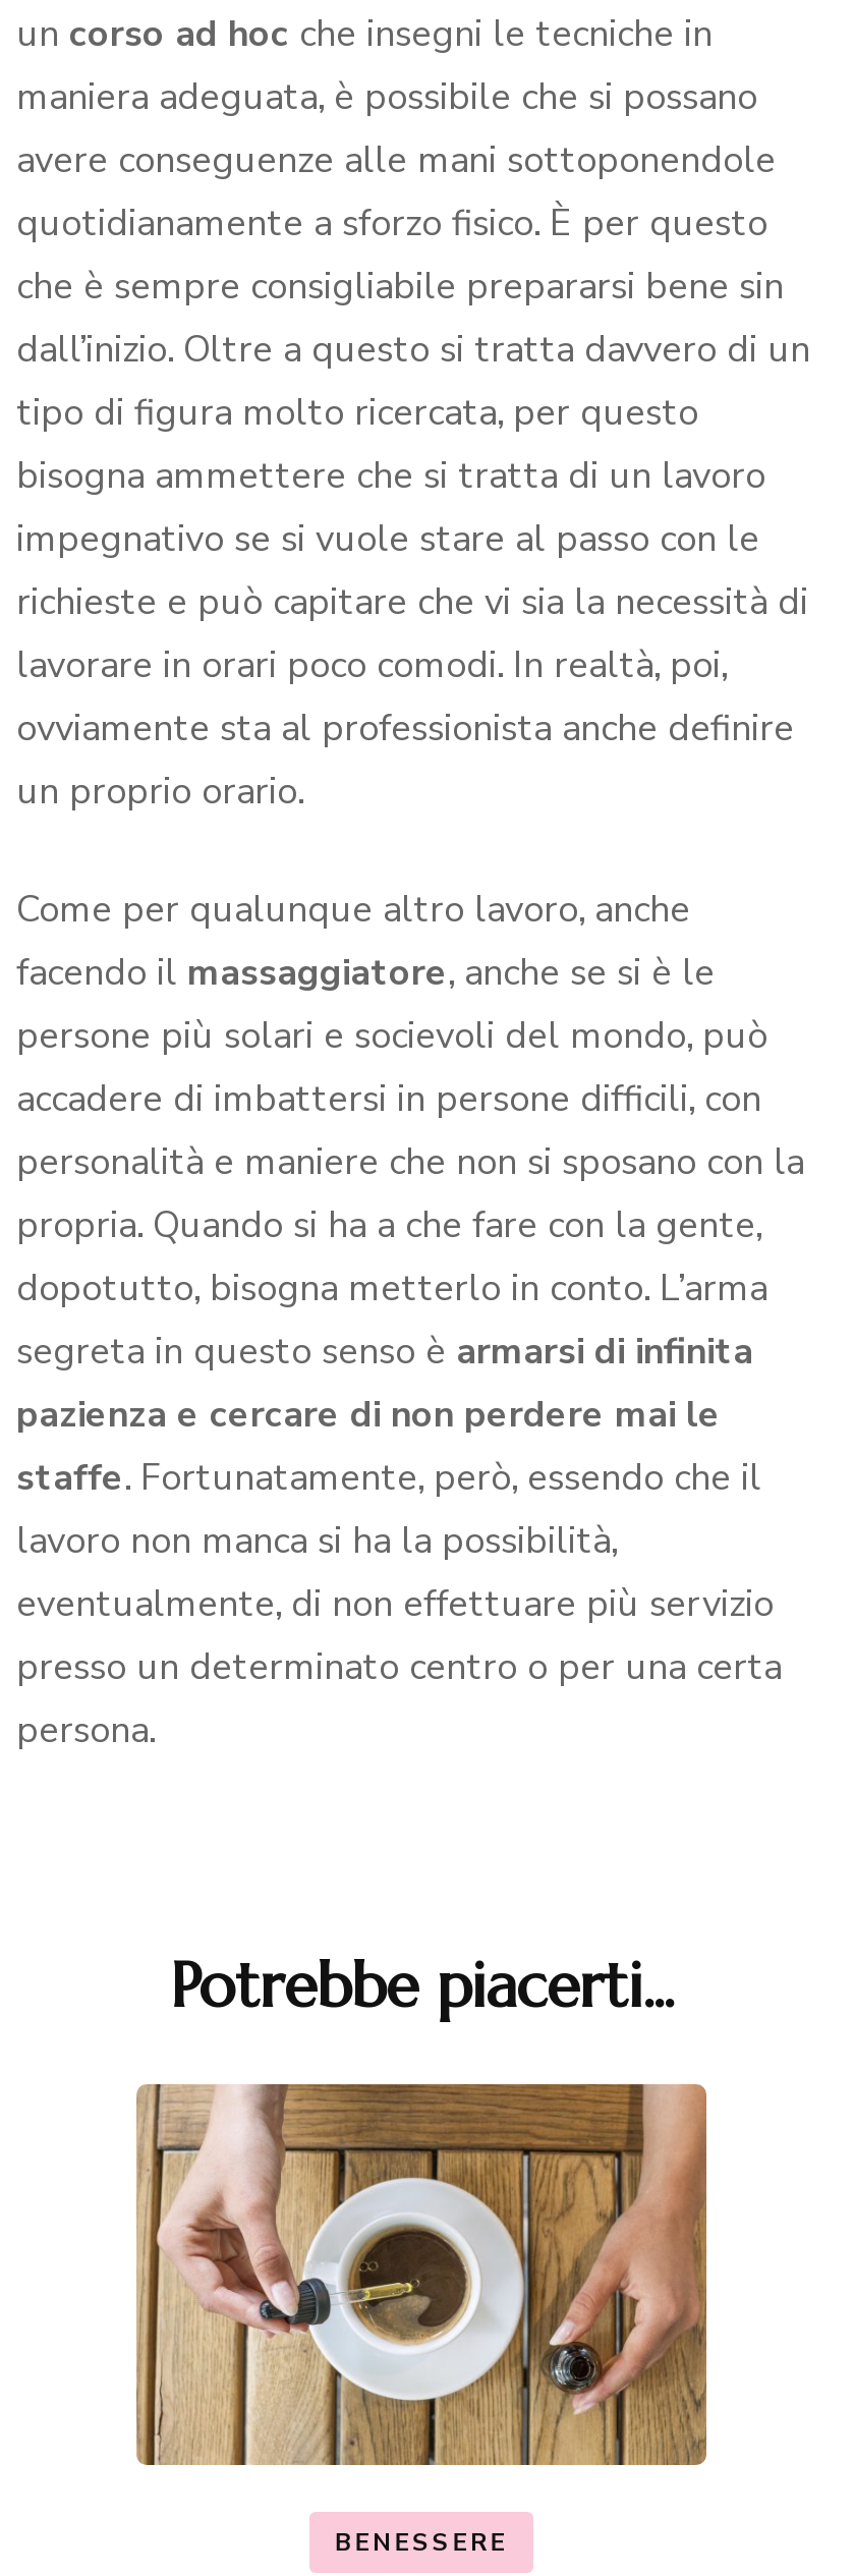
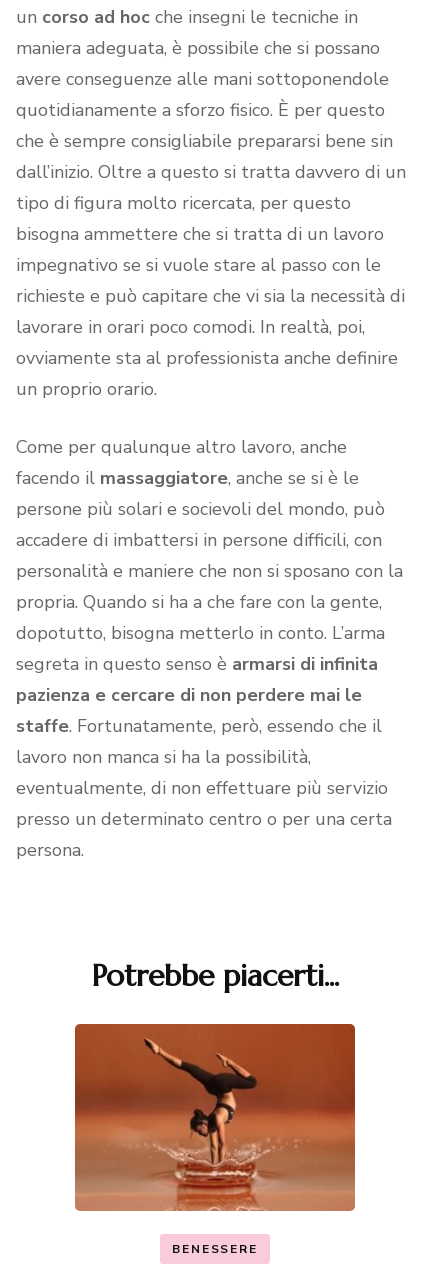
- [image]
+ [image]
